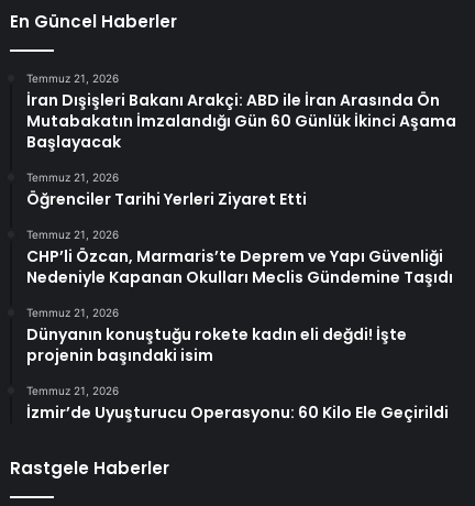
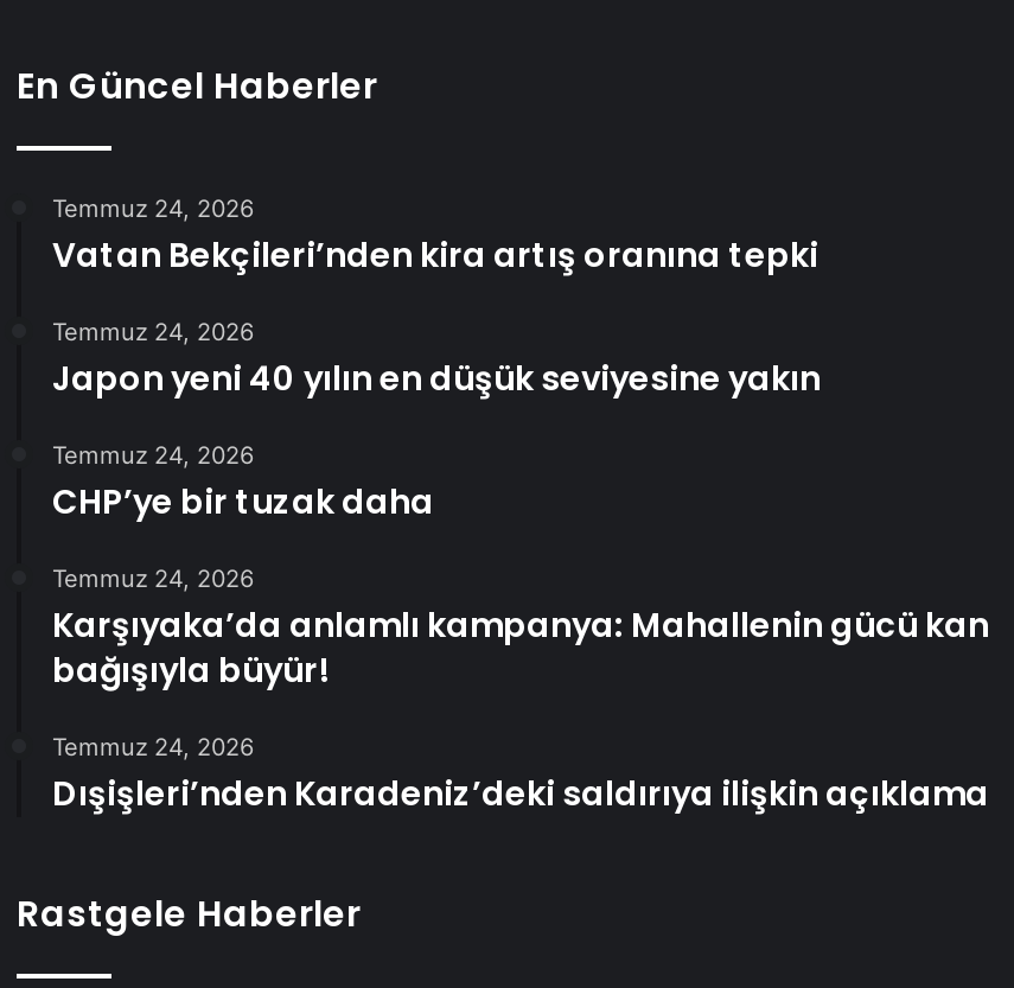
- Temmuz 21, 2026
- İran Dışişleri Bakanı Arakçi: ABD ile İran Arasında Ön
- Mutabakatın İmzalandığı Gün 60 Günlük İkinci Aşama
- Başlayacak
+ Temmuz 24, 2026
+ Vatan Bekçileri’nden kira artış oranına tepki

- Temmuz 21, 2026
- Öğrenciler Tarihi Yerleri Ziyaret Etti
+ Temmuz 24, 2026
+ Japon yeni 40 yılın en düşük seviyesine yakın

- Temmuz 21, 2026
- CHP’li Özcan, Marmaris’te Deprem ve Yapı Güvenliği
- Nedeniyle Kapanan Okulları Meclis Gündemine Taşıdı
+ Temmuz 24, 2026
+ CHP’ye bir tuzak daha

- Temmuz 21, 2026
- Dünyanın konuştuğu rokete kadın eli değdi! İşte
- projenin başındaki isim
+ Temmuz 24, 2026
+ Karşıyaka’da anlamlı kampanya: Mahallenin gücü kan
+ bağışıyla büyür!

- Temmuz 21, 2026
- İzmir’de Uyuşturucu Operasyonu: 60 Kilo Ele Geçirildi
+ Temmuz 24, 2026
+ Dışişleri’nden Karadeniz’deki saldırıya ilişkin açıklama
